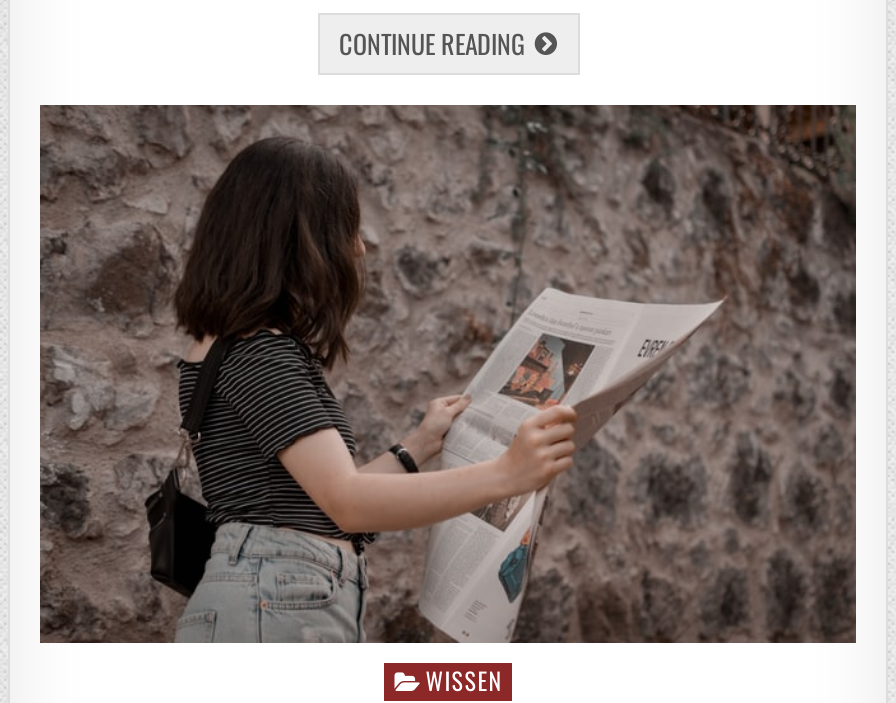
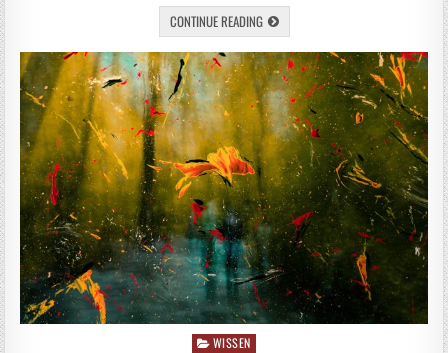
- [image]
+ [image]
